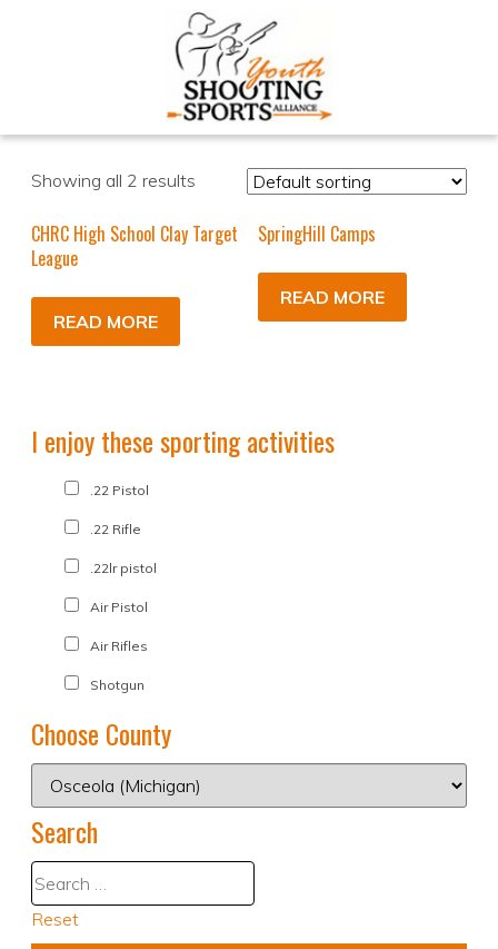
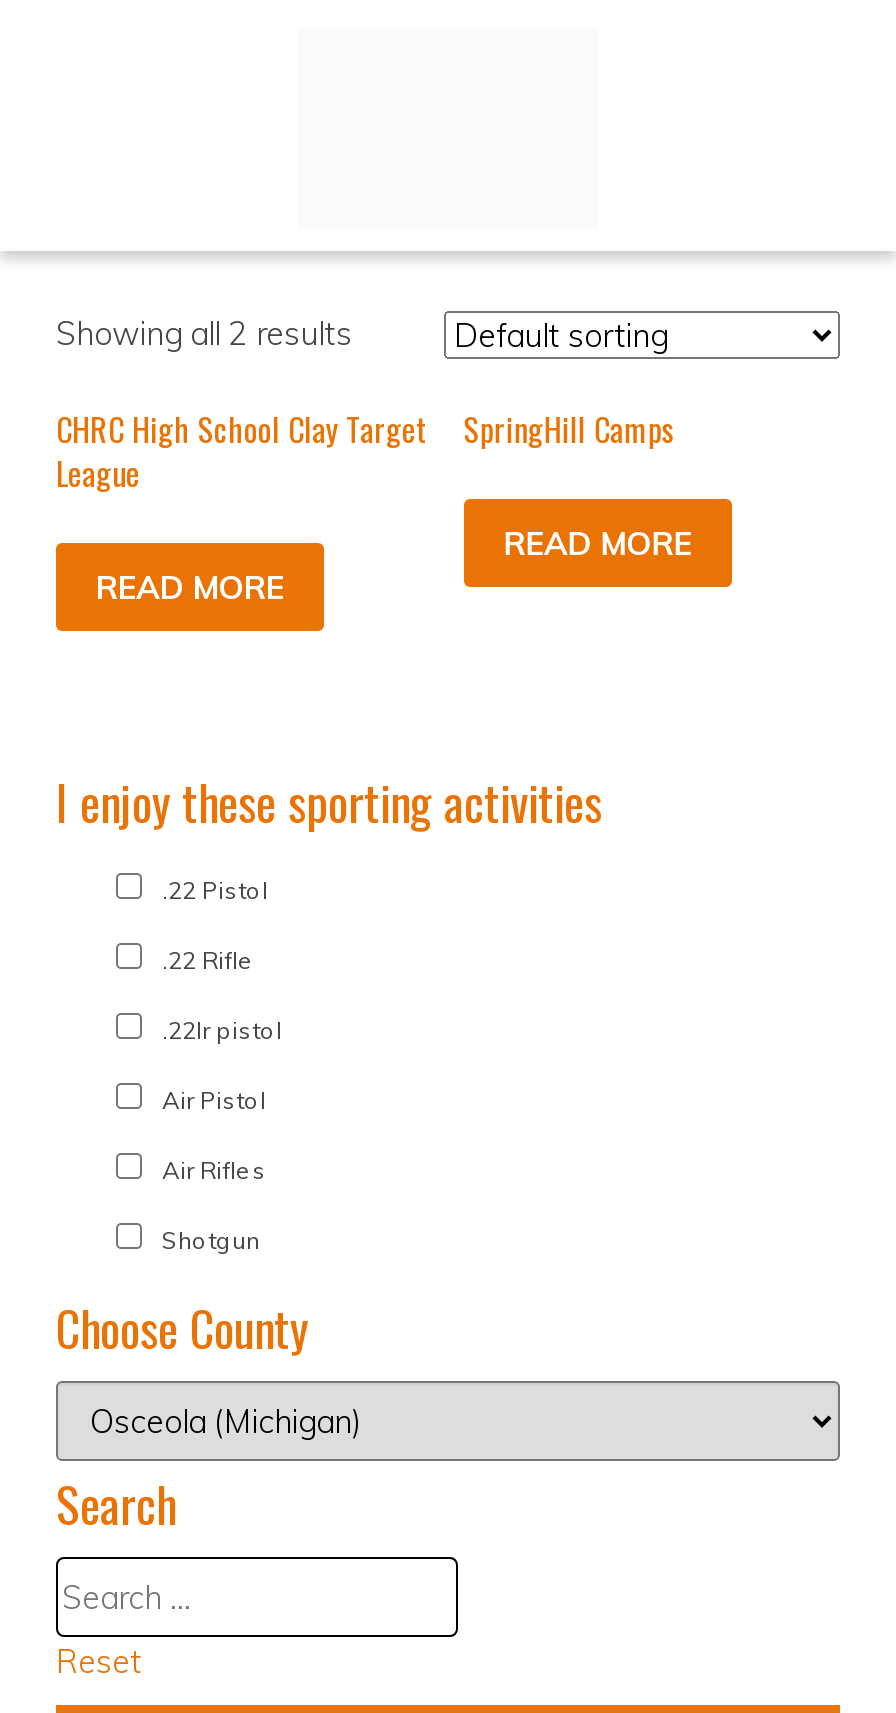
- [image]
